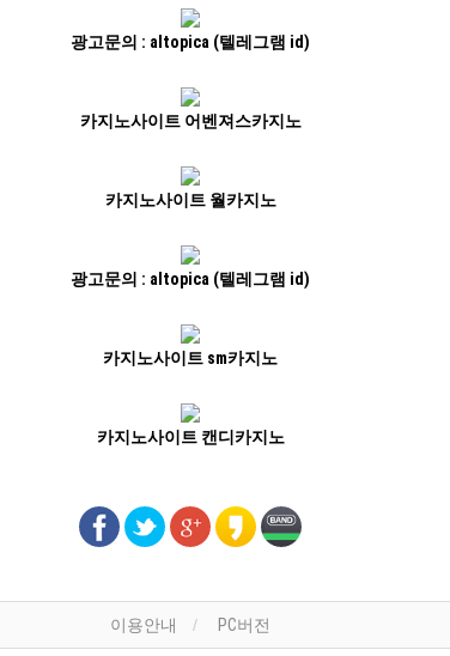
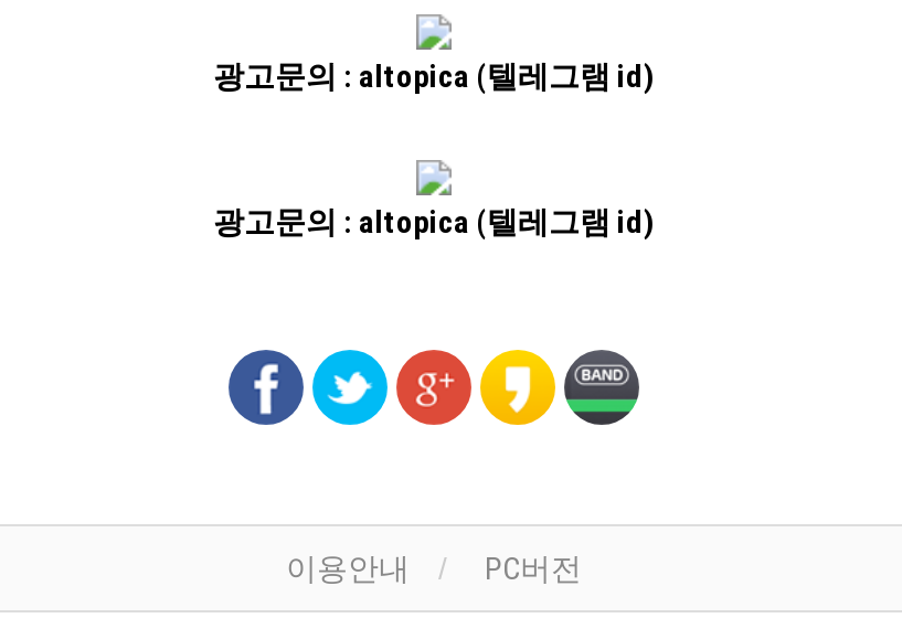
- 카지노사이트 어벤져스카지노

- 카지노사이트 월카지노

- 카지노사이트 sm카지노

- 카지노사이트 캔디카지노
